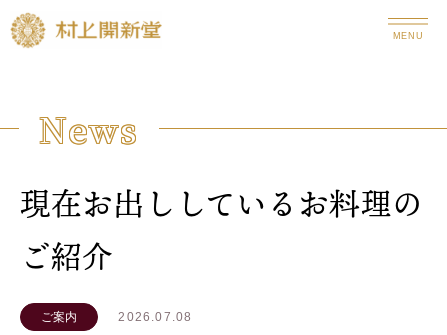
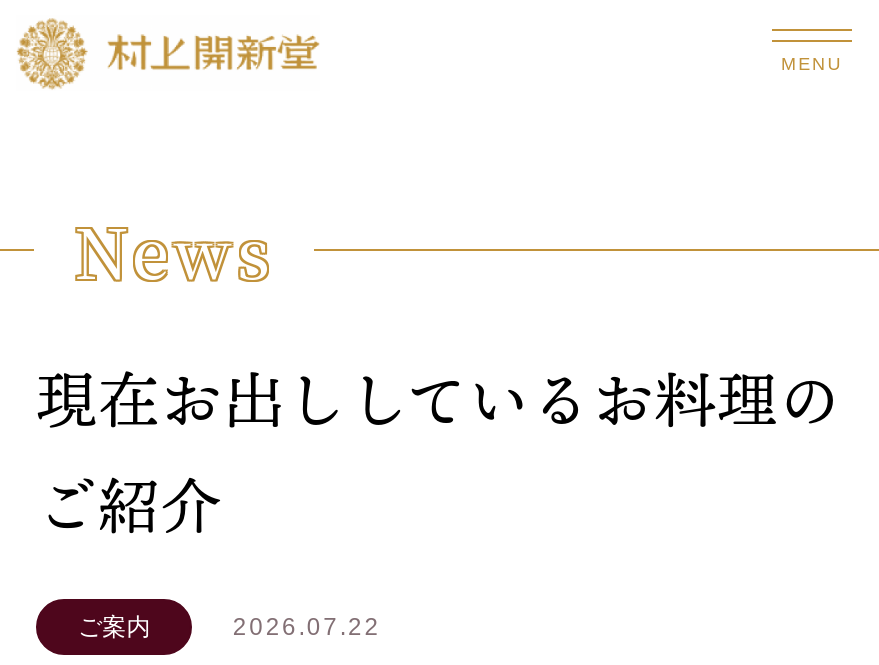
- 2026.07.08
+ 2026.07.22
